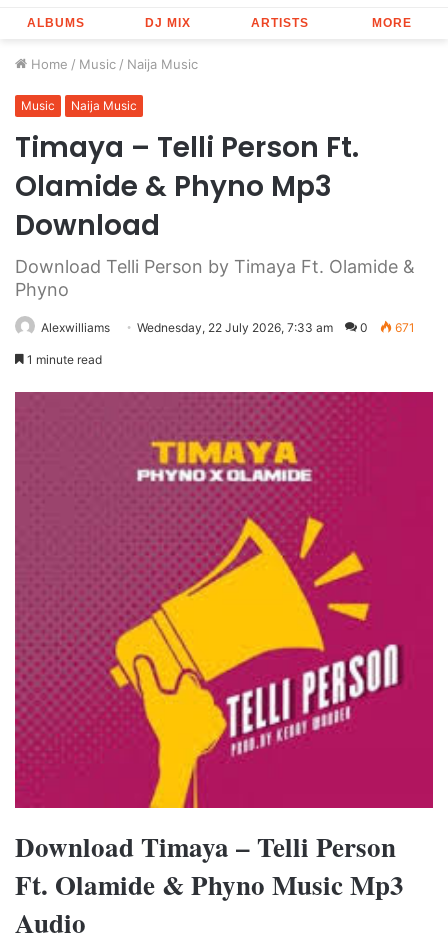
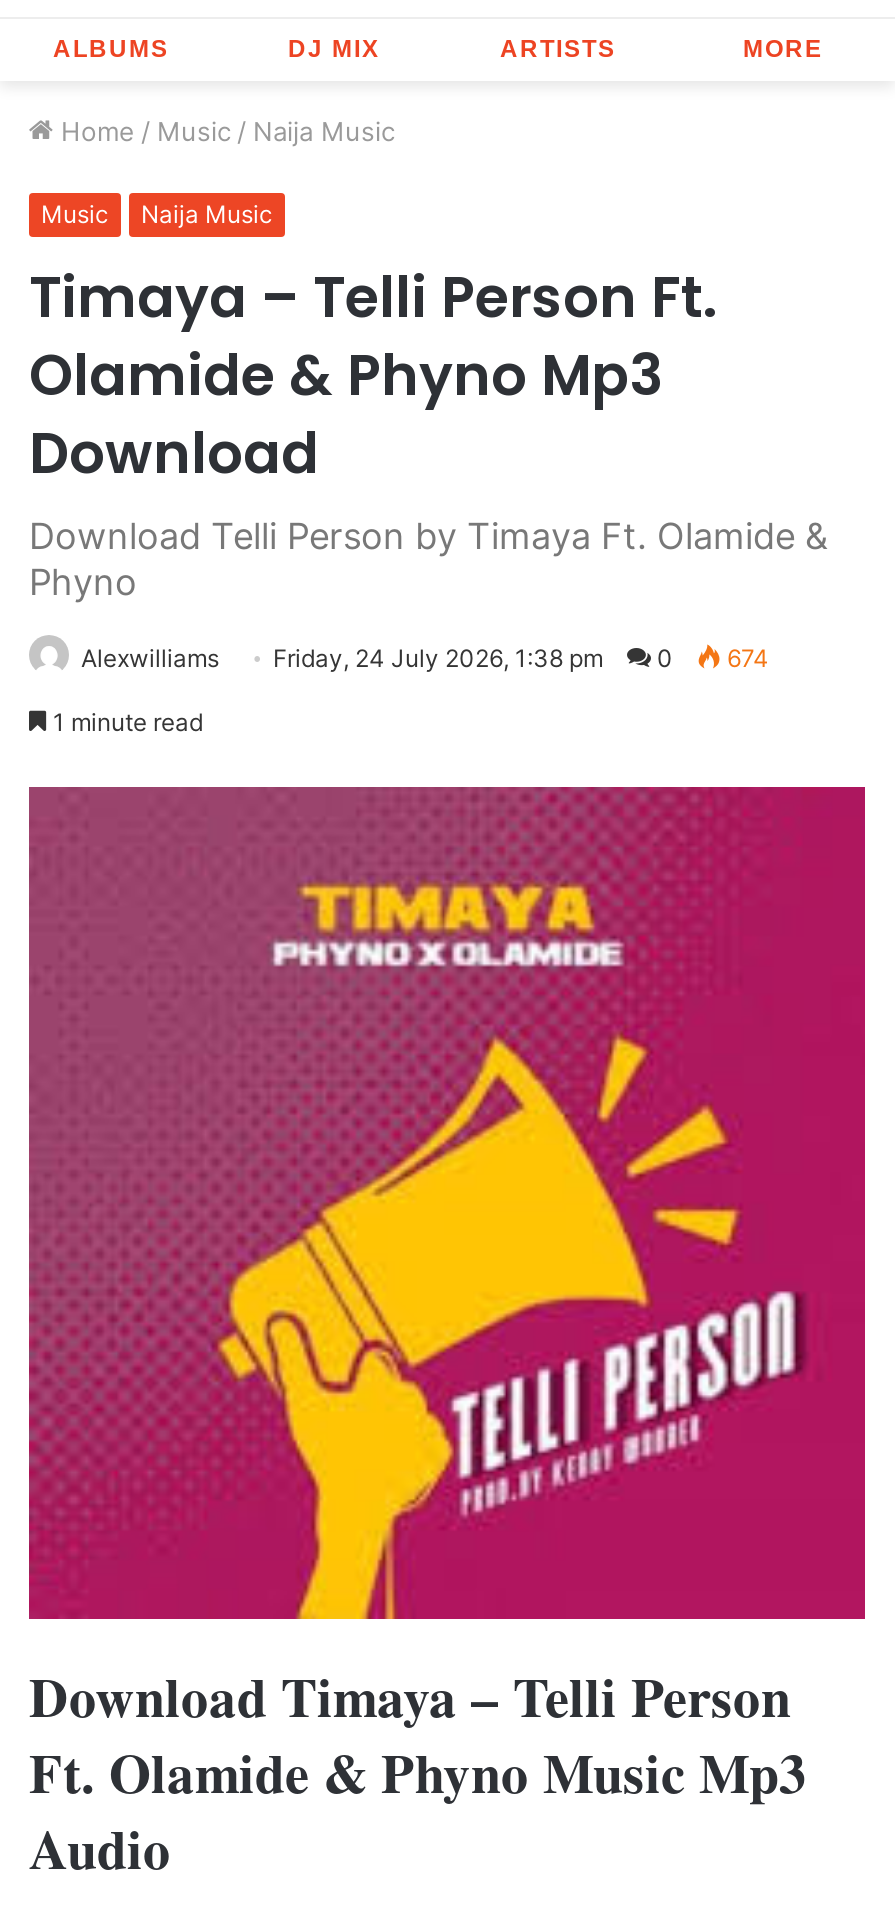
- Wednesday, 22 July 2026, 7:33 am
+ Friday, 24 July 2026, 1:38 pm

- 671
+ 674
